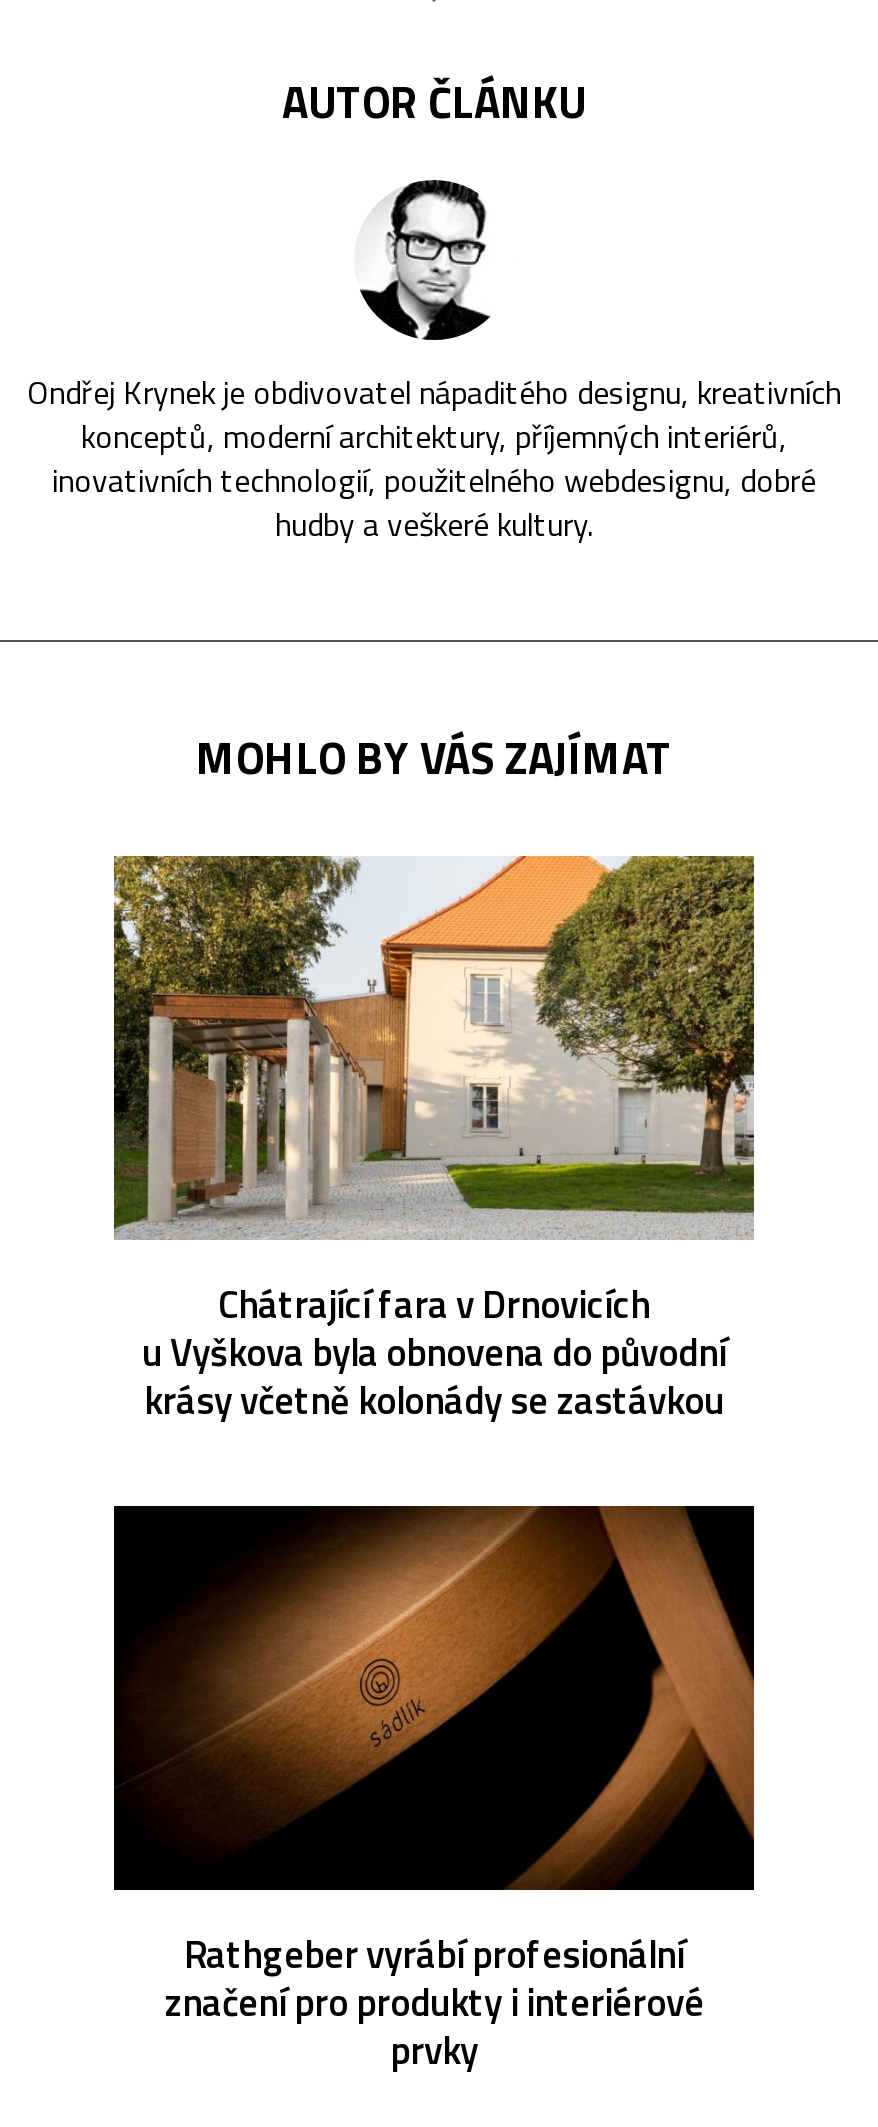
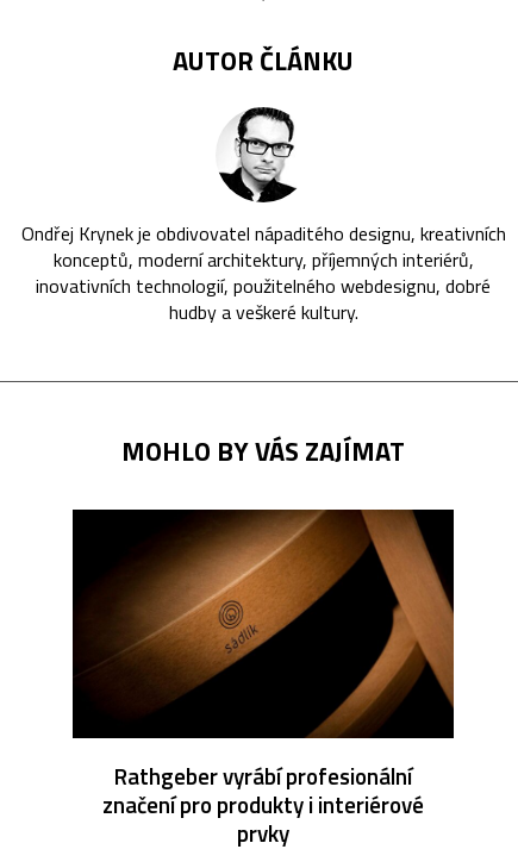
- [image]
- Chátrající fara v Drnovicích
- u Vyškova byla obnovena do původní
- krásy včetně kolonády se zastávkou
